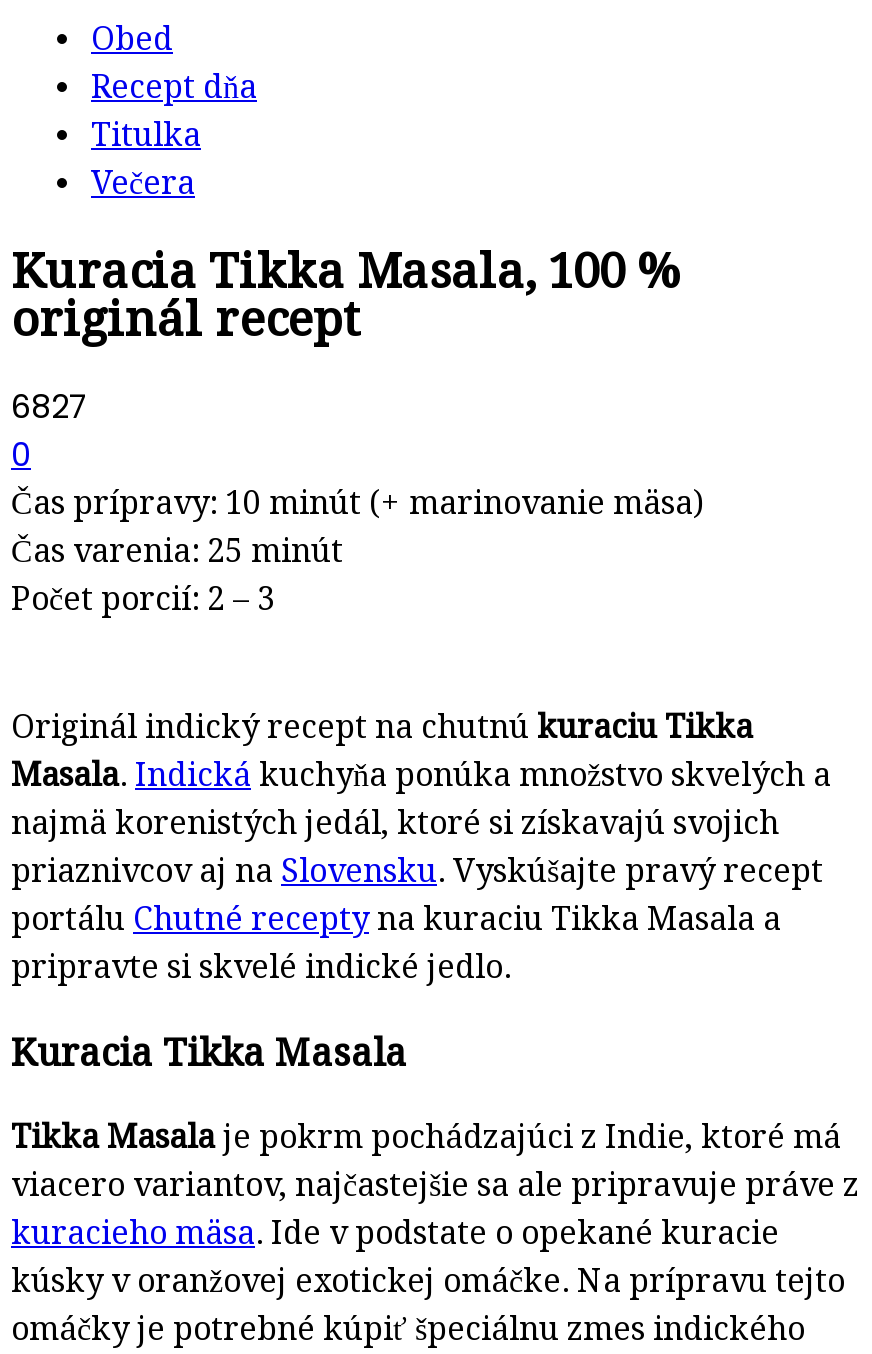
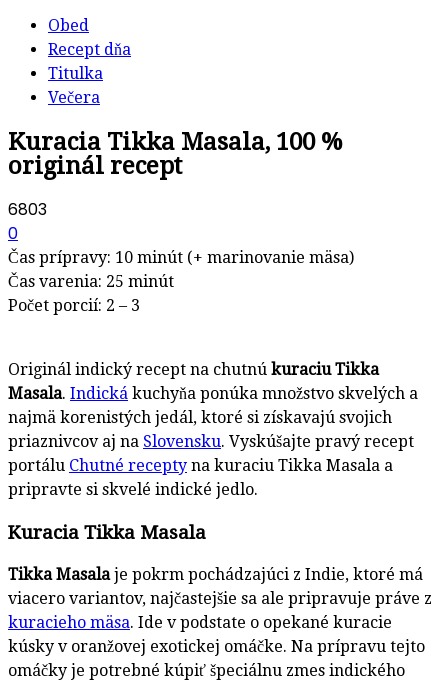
- 6827
+ 6803
